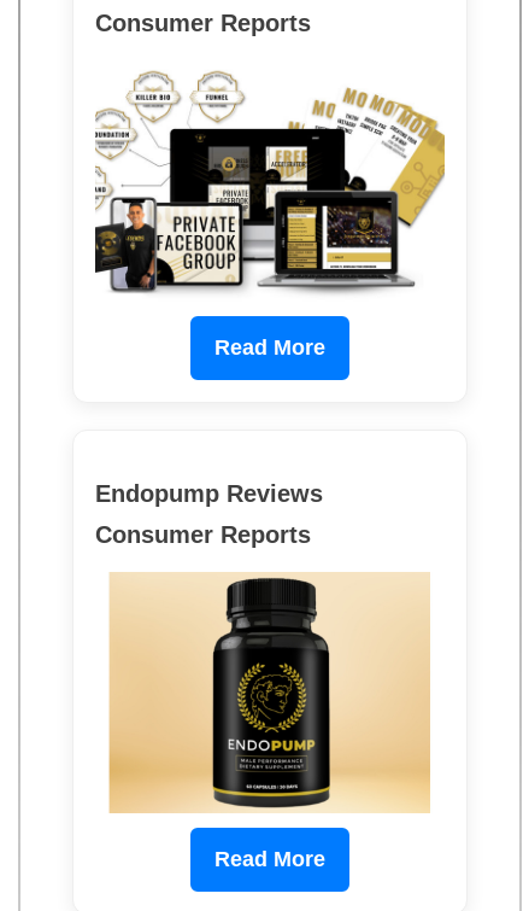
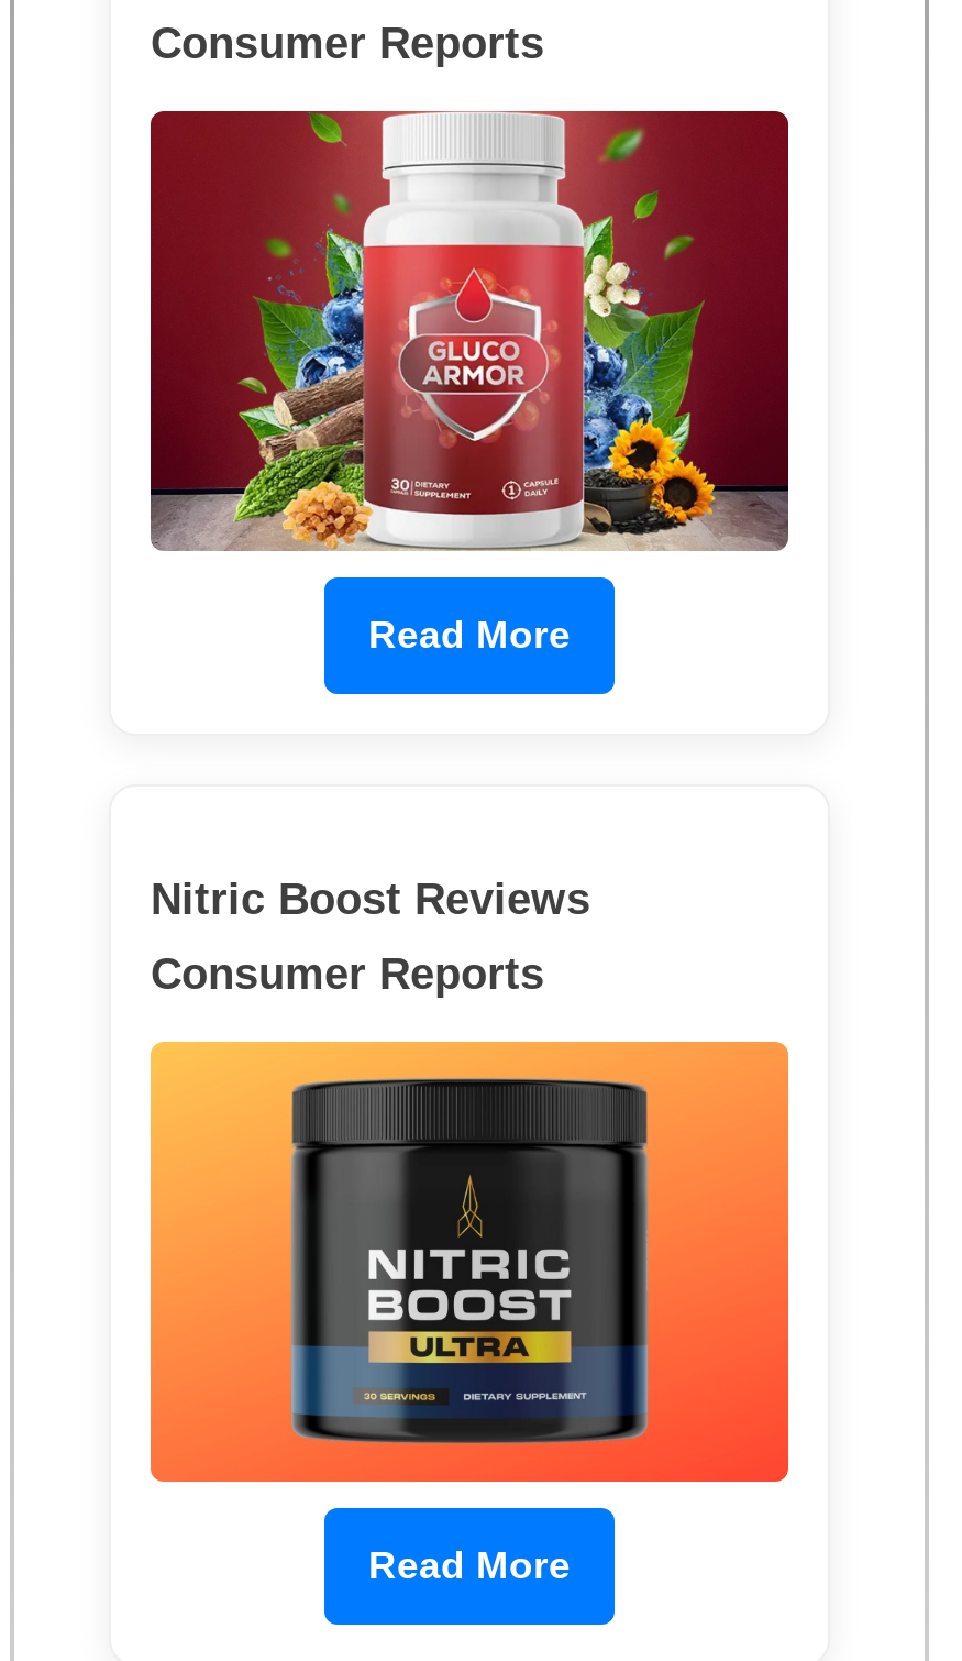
- [image]
+ [image]

- Endopump Reviews
+ Nitric Boost Reviews

- [image]
+ [image]
